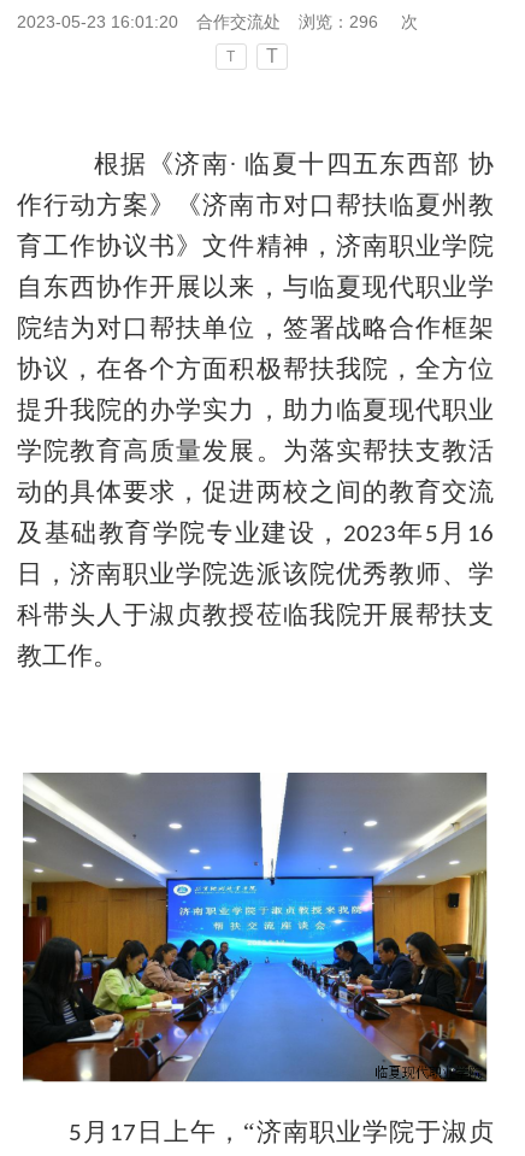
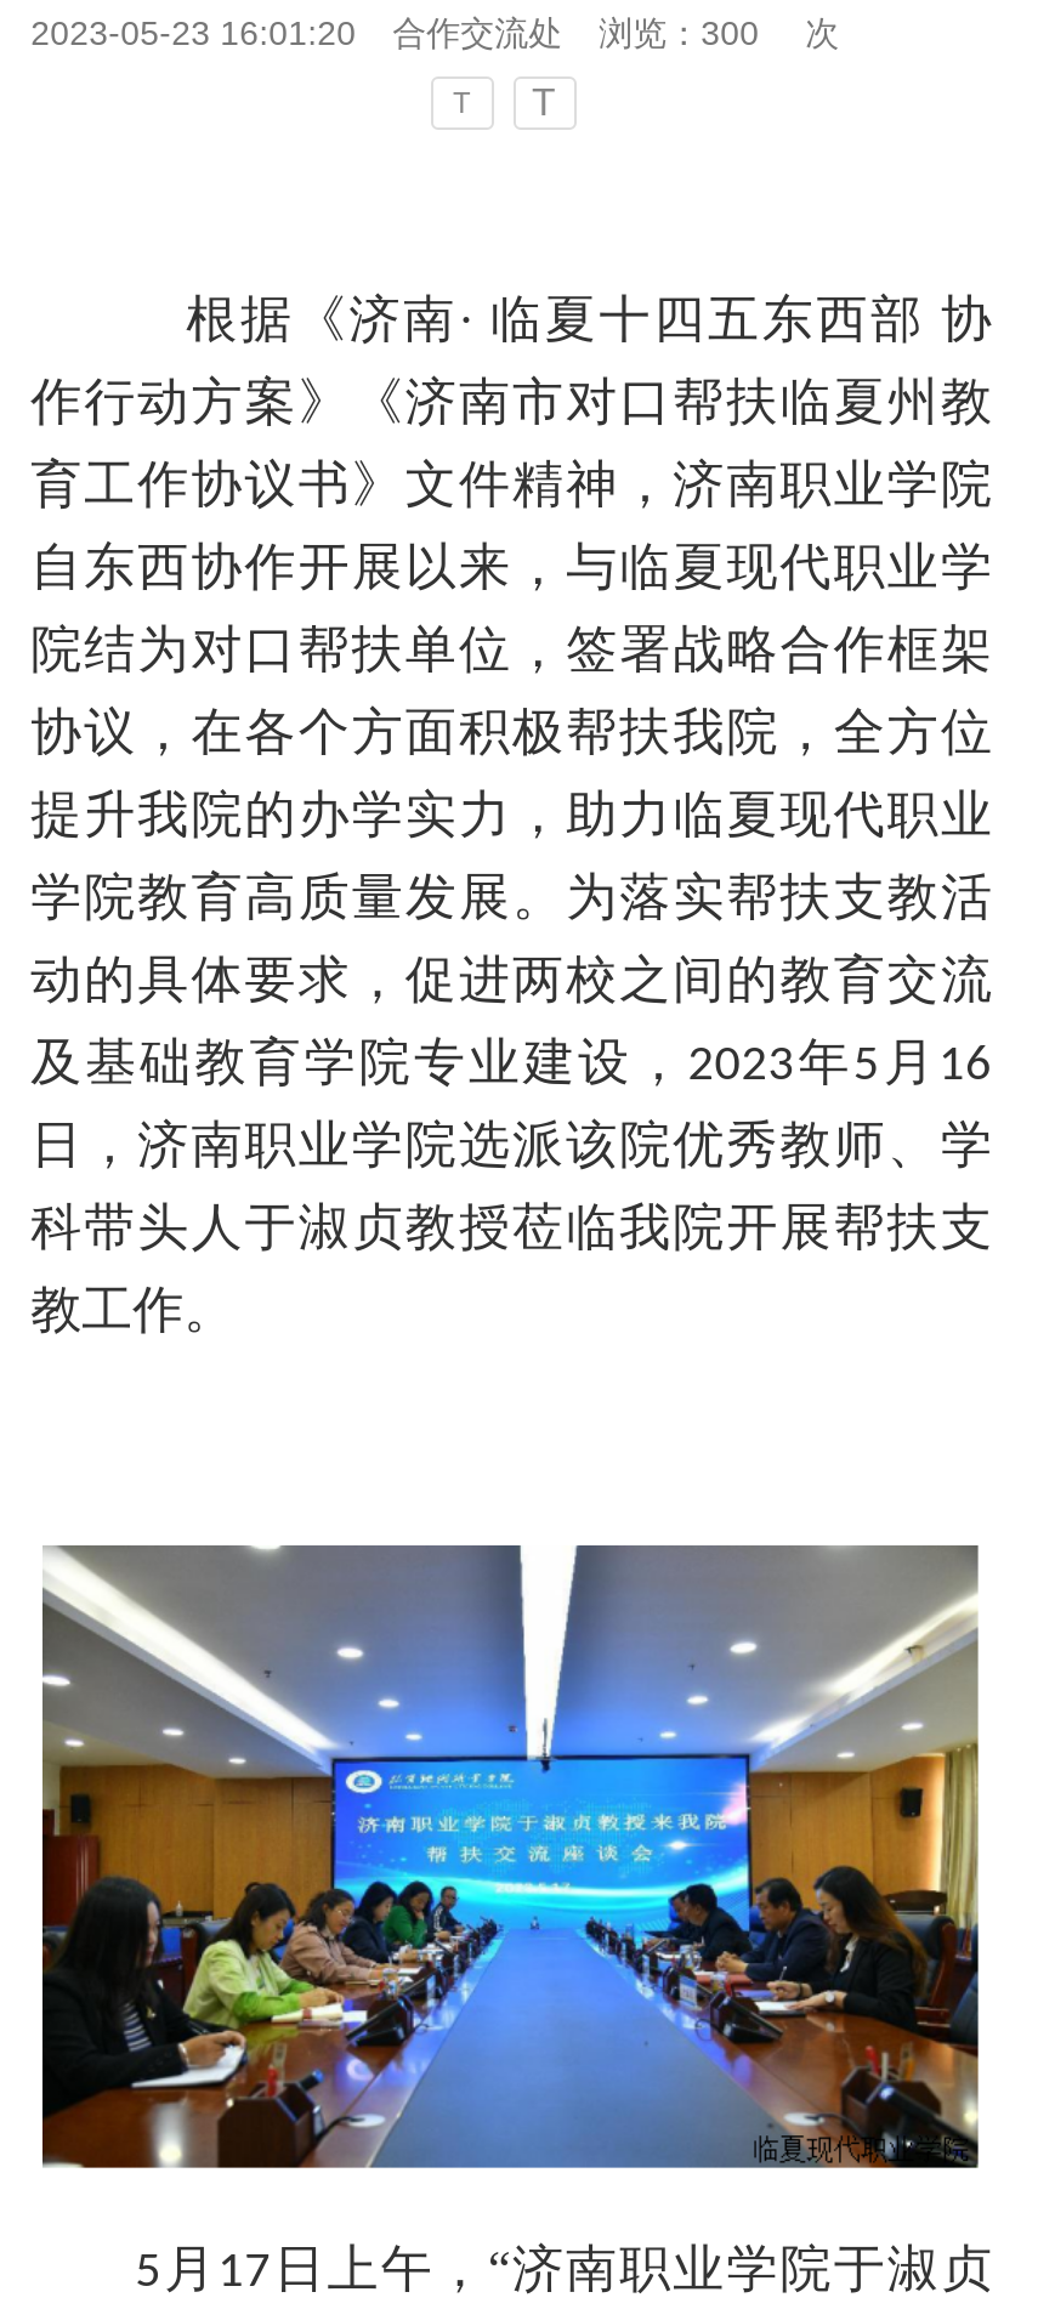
- 2023-05-23 16:01:20 合作交流处 浏览：296 次
+ 2023-05-23 16:01:20 合作交流处 浏览：300 次
